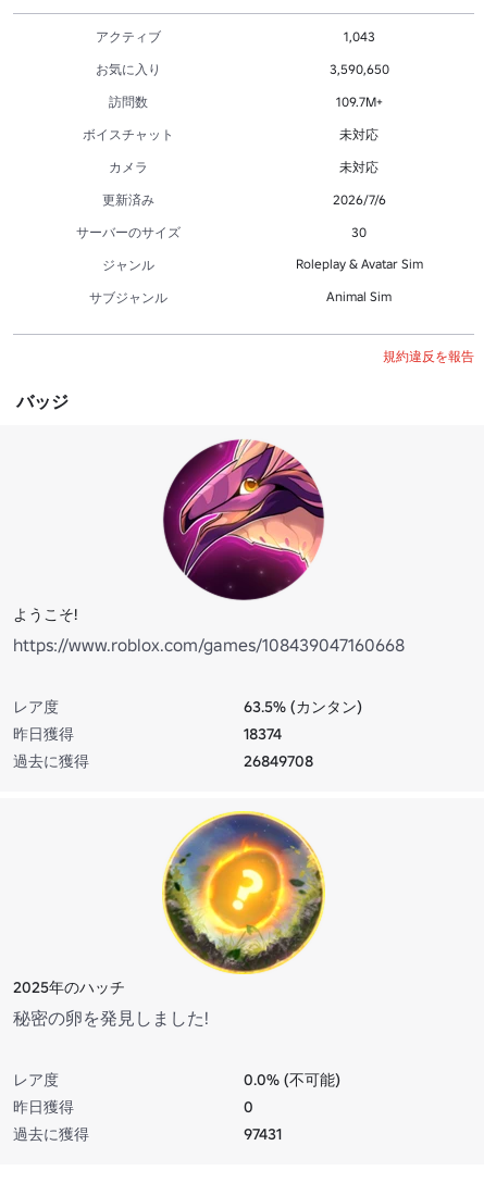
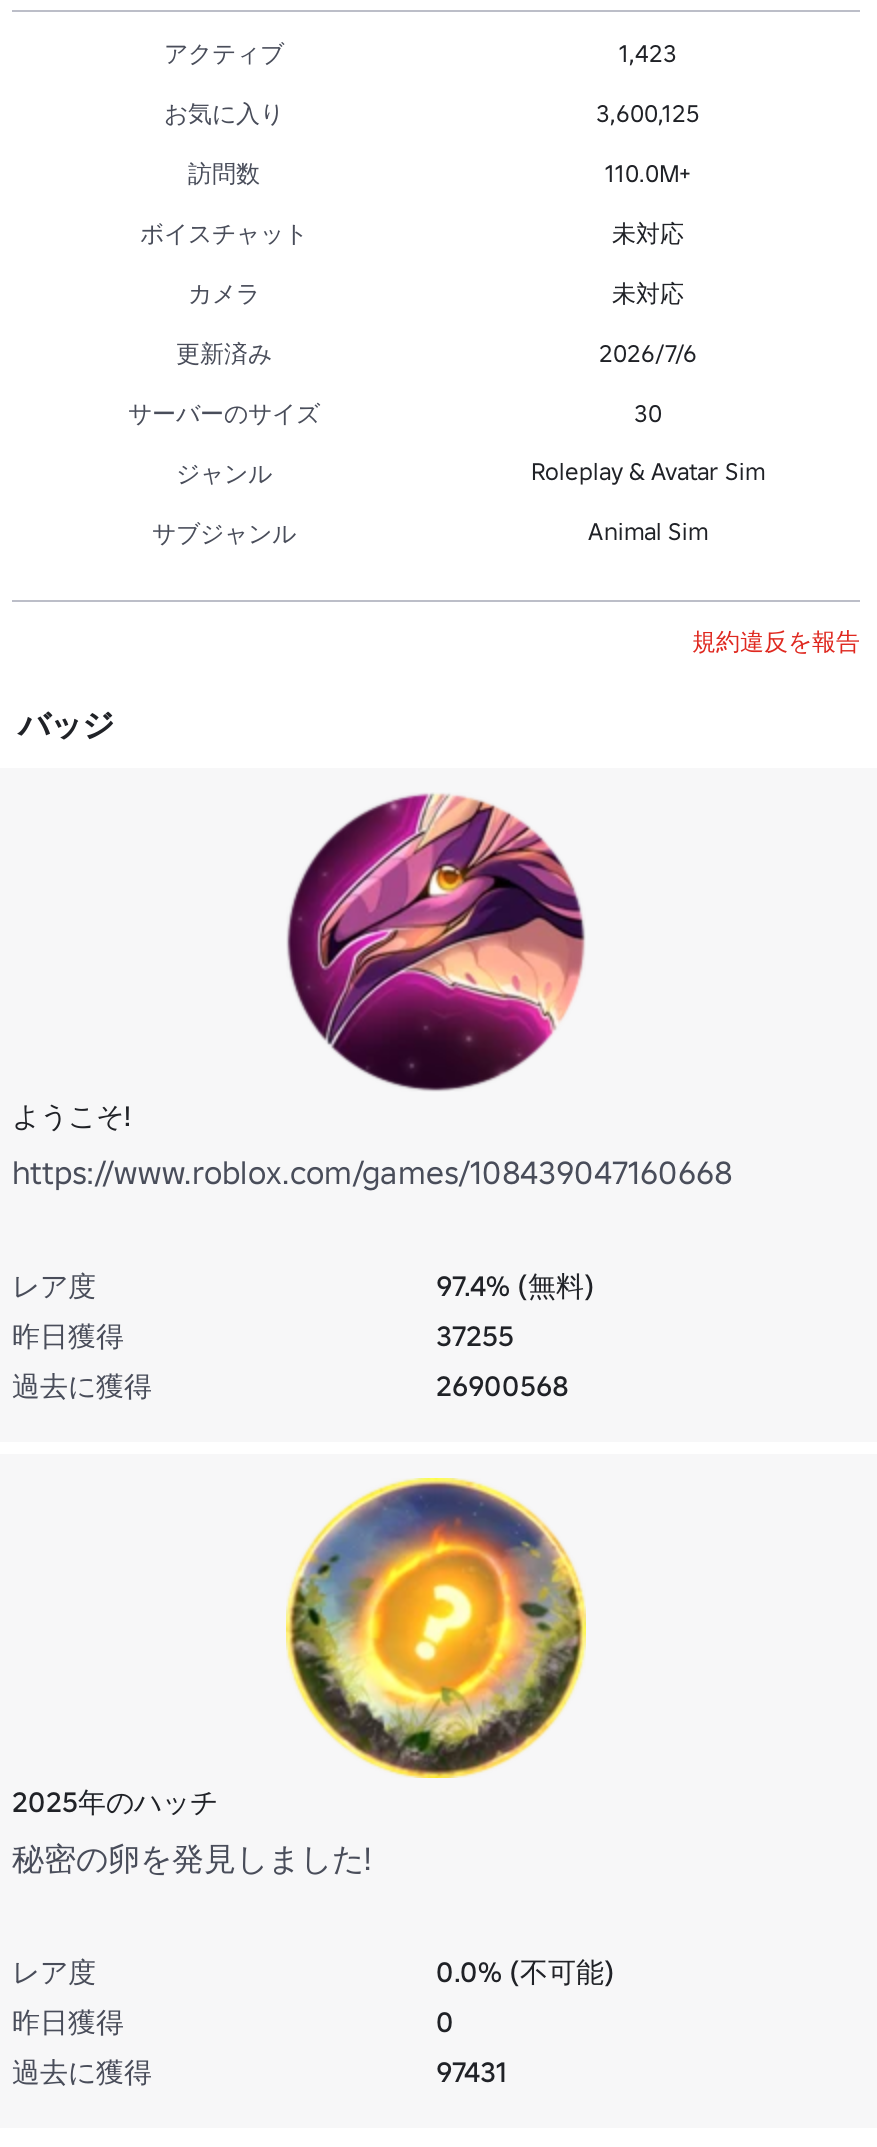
- 1,043
+ 1,423

- 3,590,650
+ 3,600,125

- 109.7M+
+ 110.0M+

- 63.5% (カンタン)
+ 97.4% (無料)

- 18374
+ 37255

- 26849708
+ 26900568
